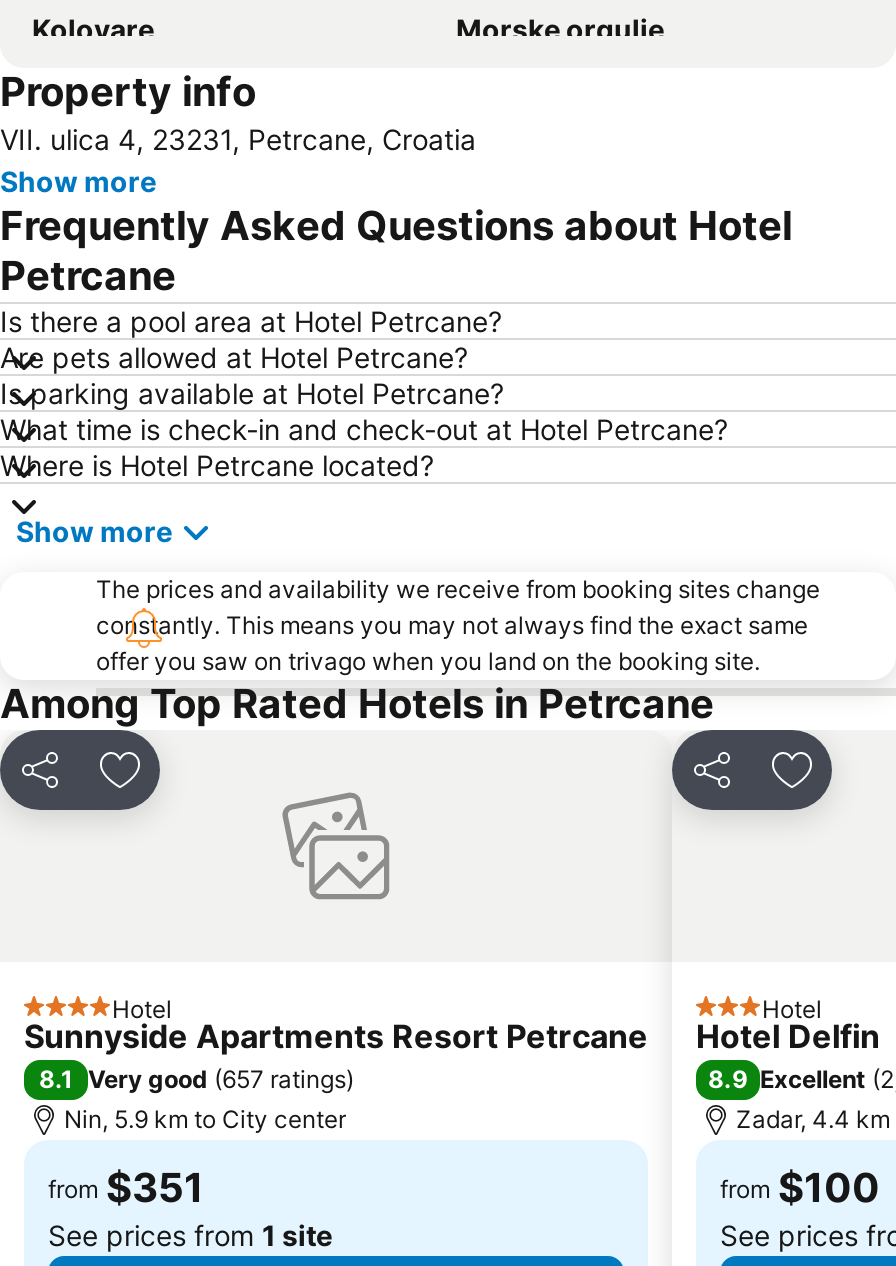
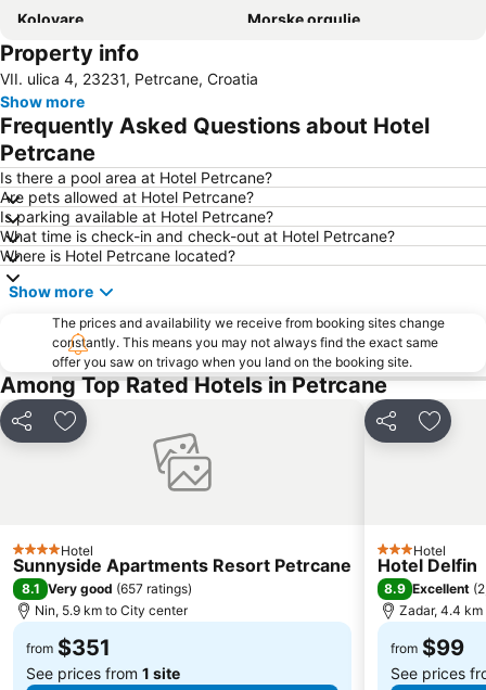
- from $100
+ from $99
